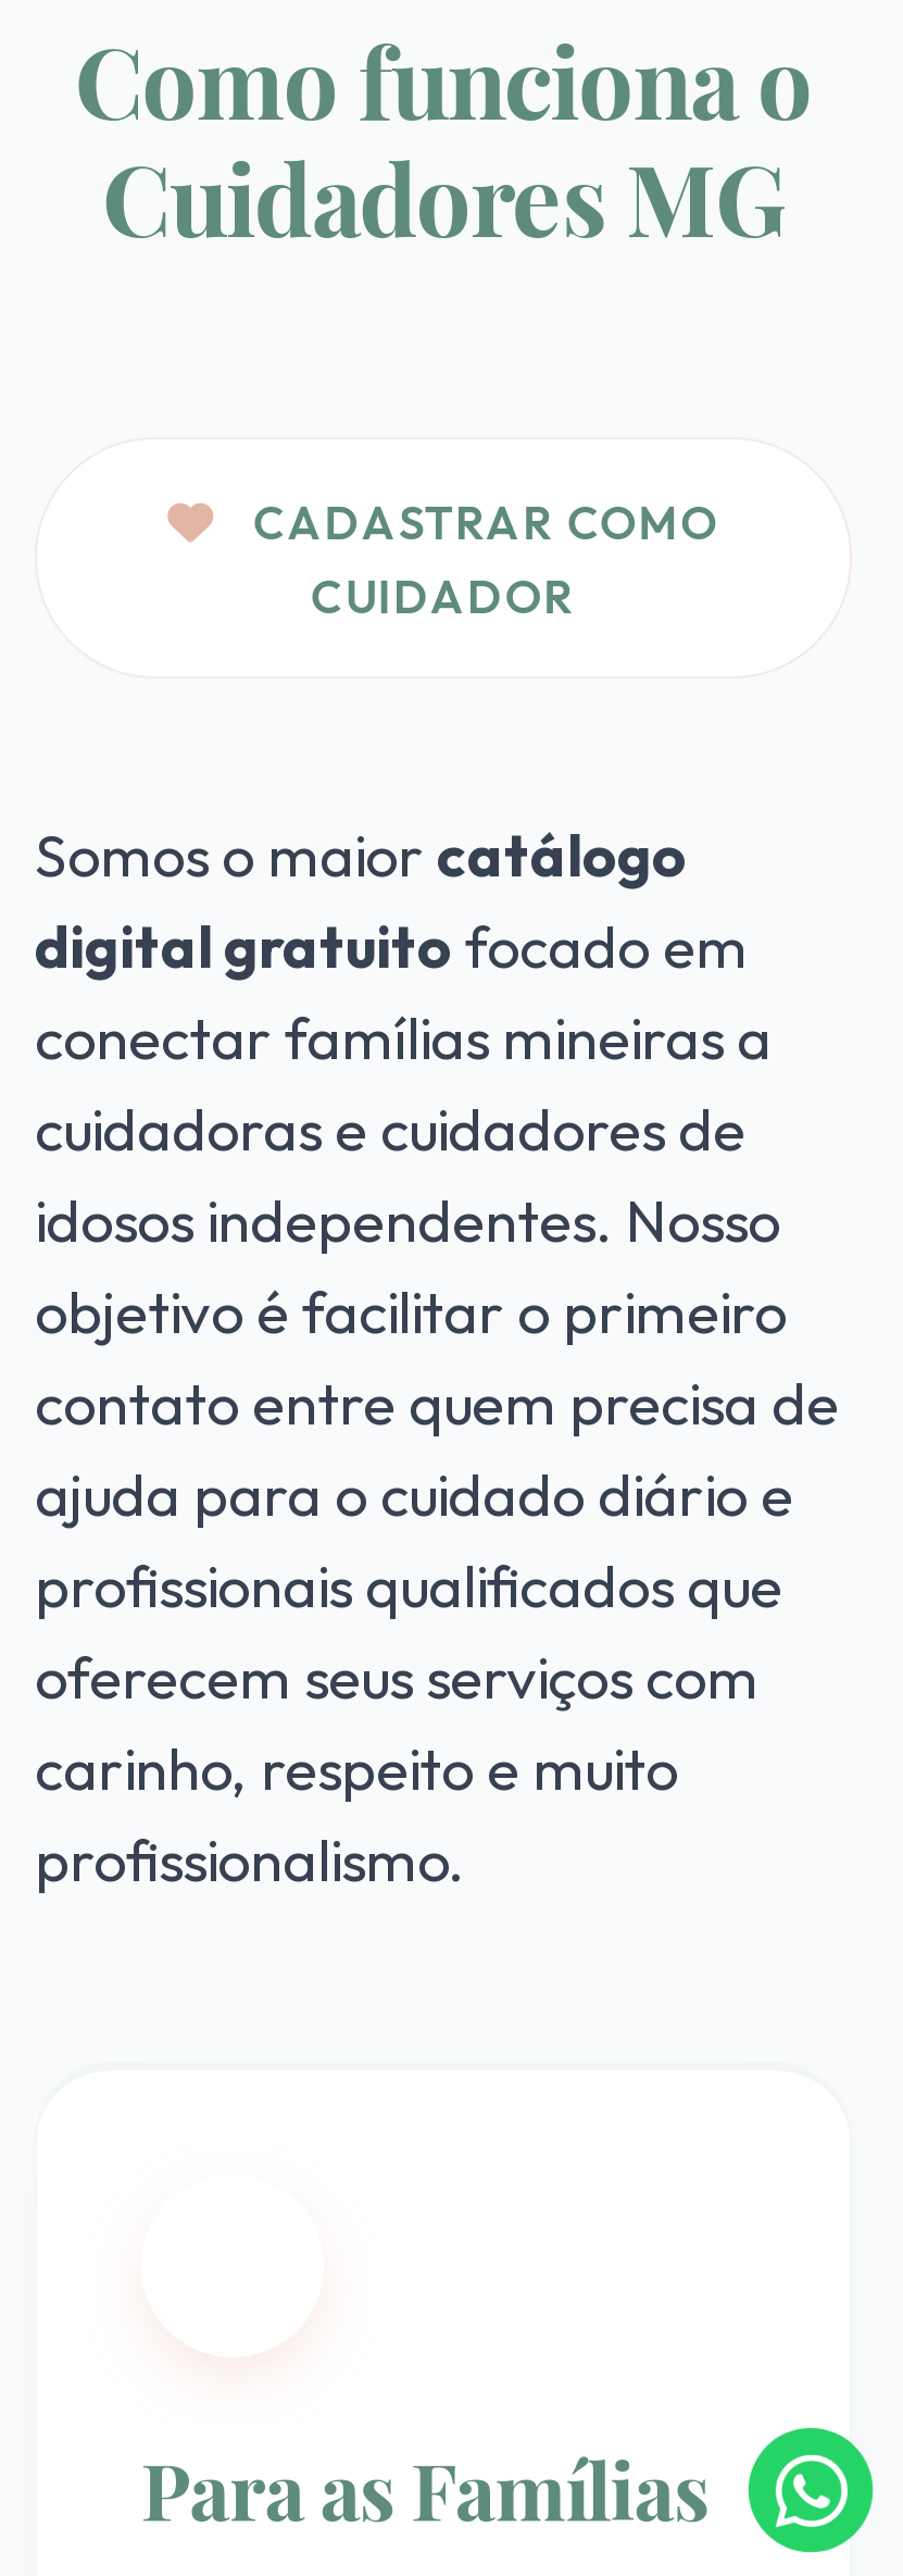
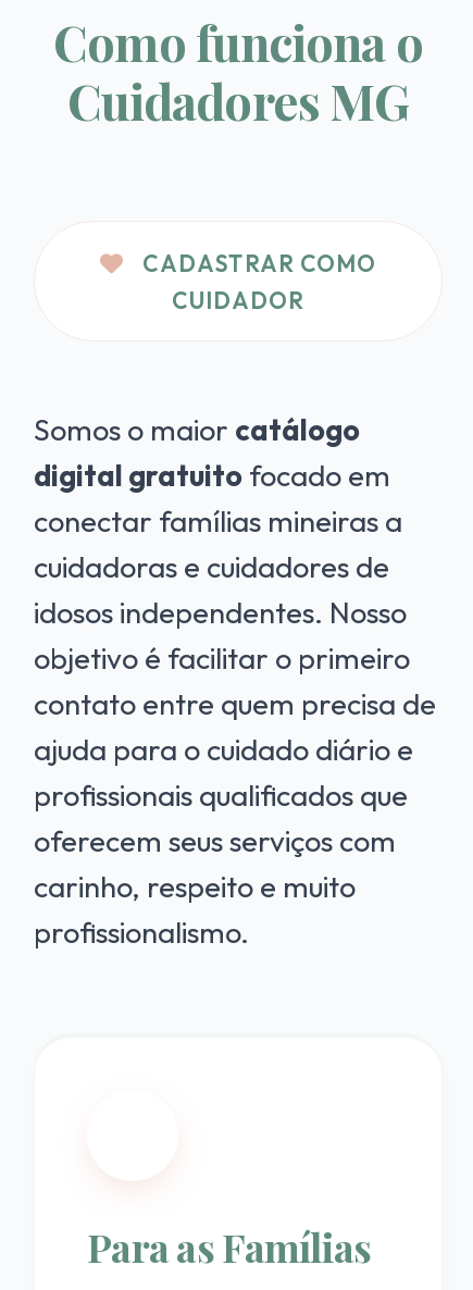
- [image]
